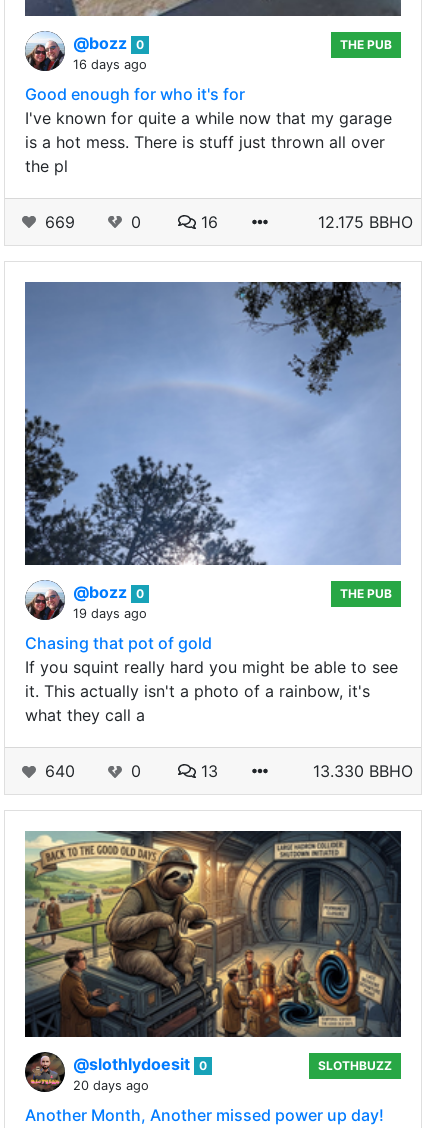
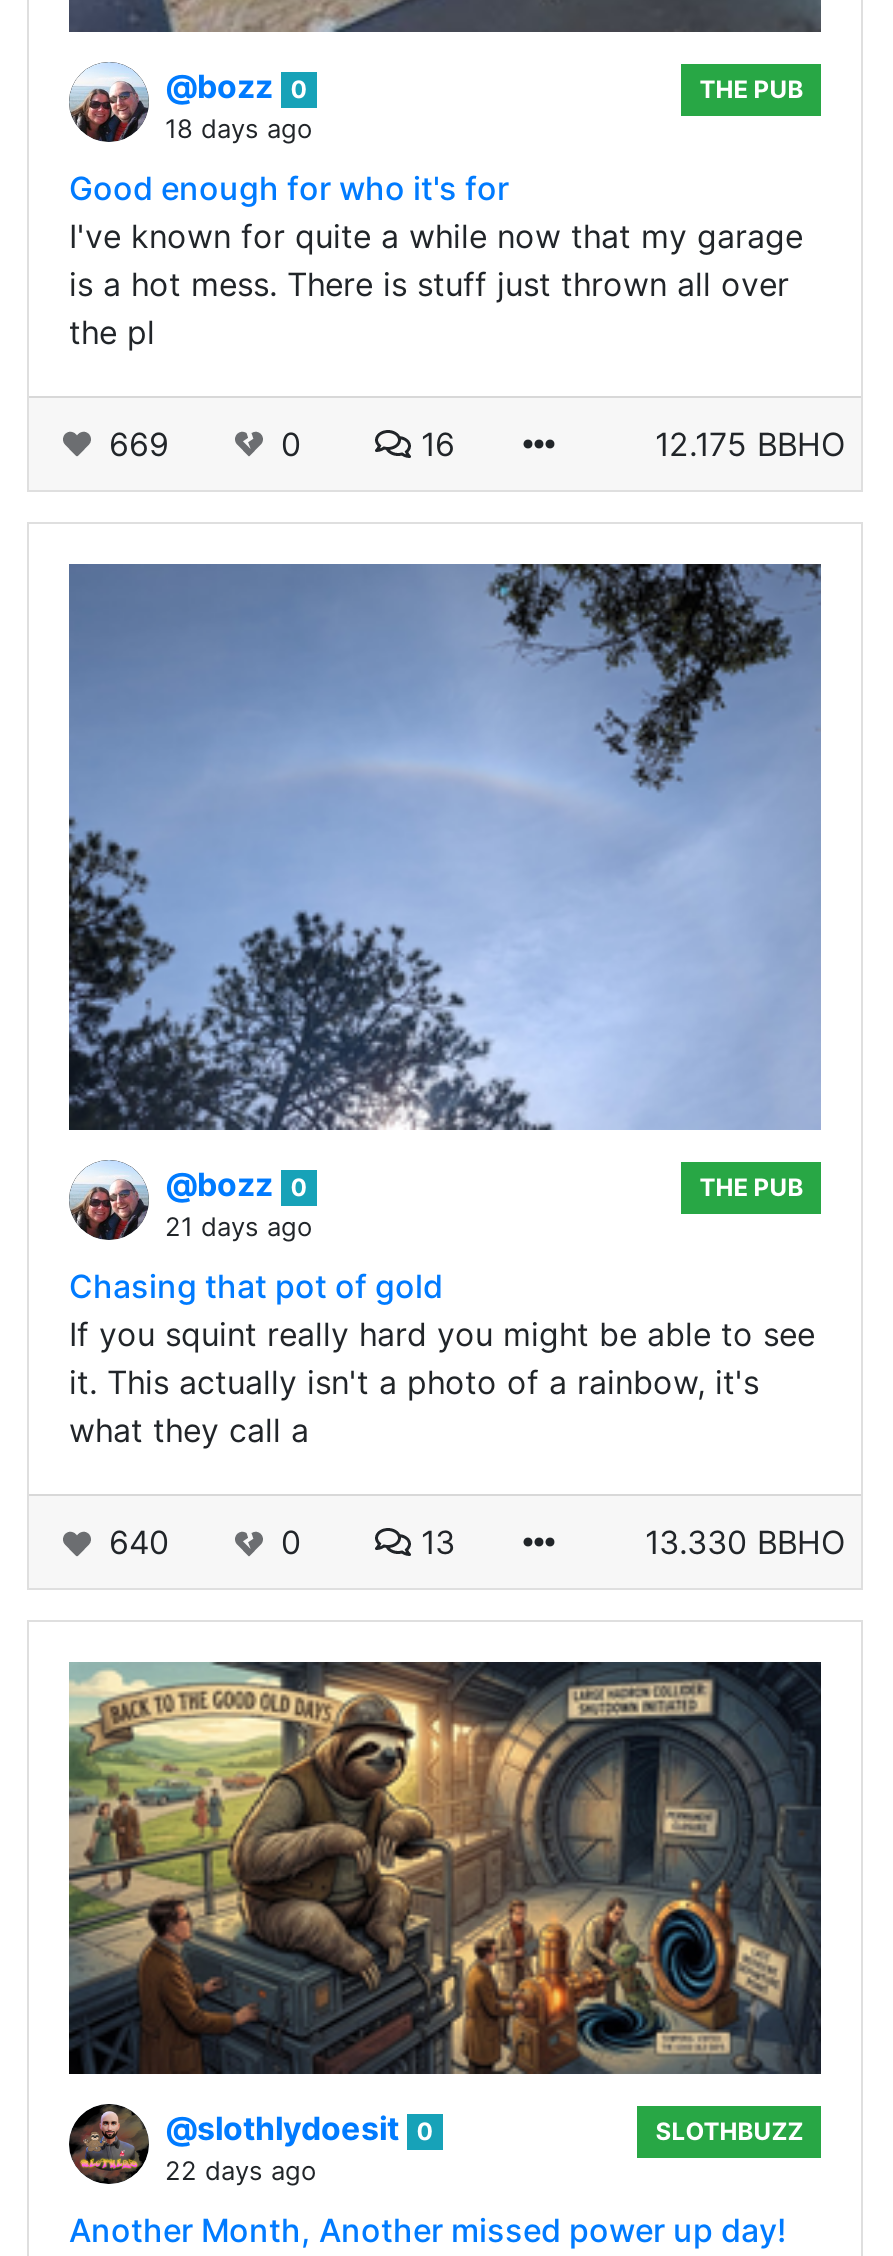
- 16 days ago
+ 18 days ago

- 19 days ago
+ 21 days ago

- 20 days ago
+ 22 days ago
